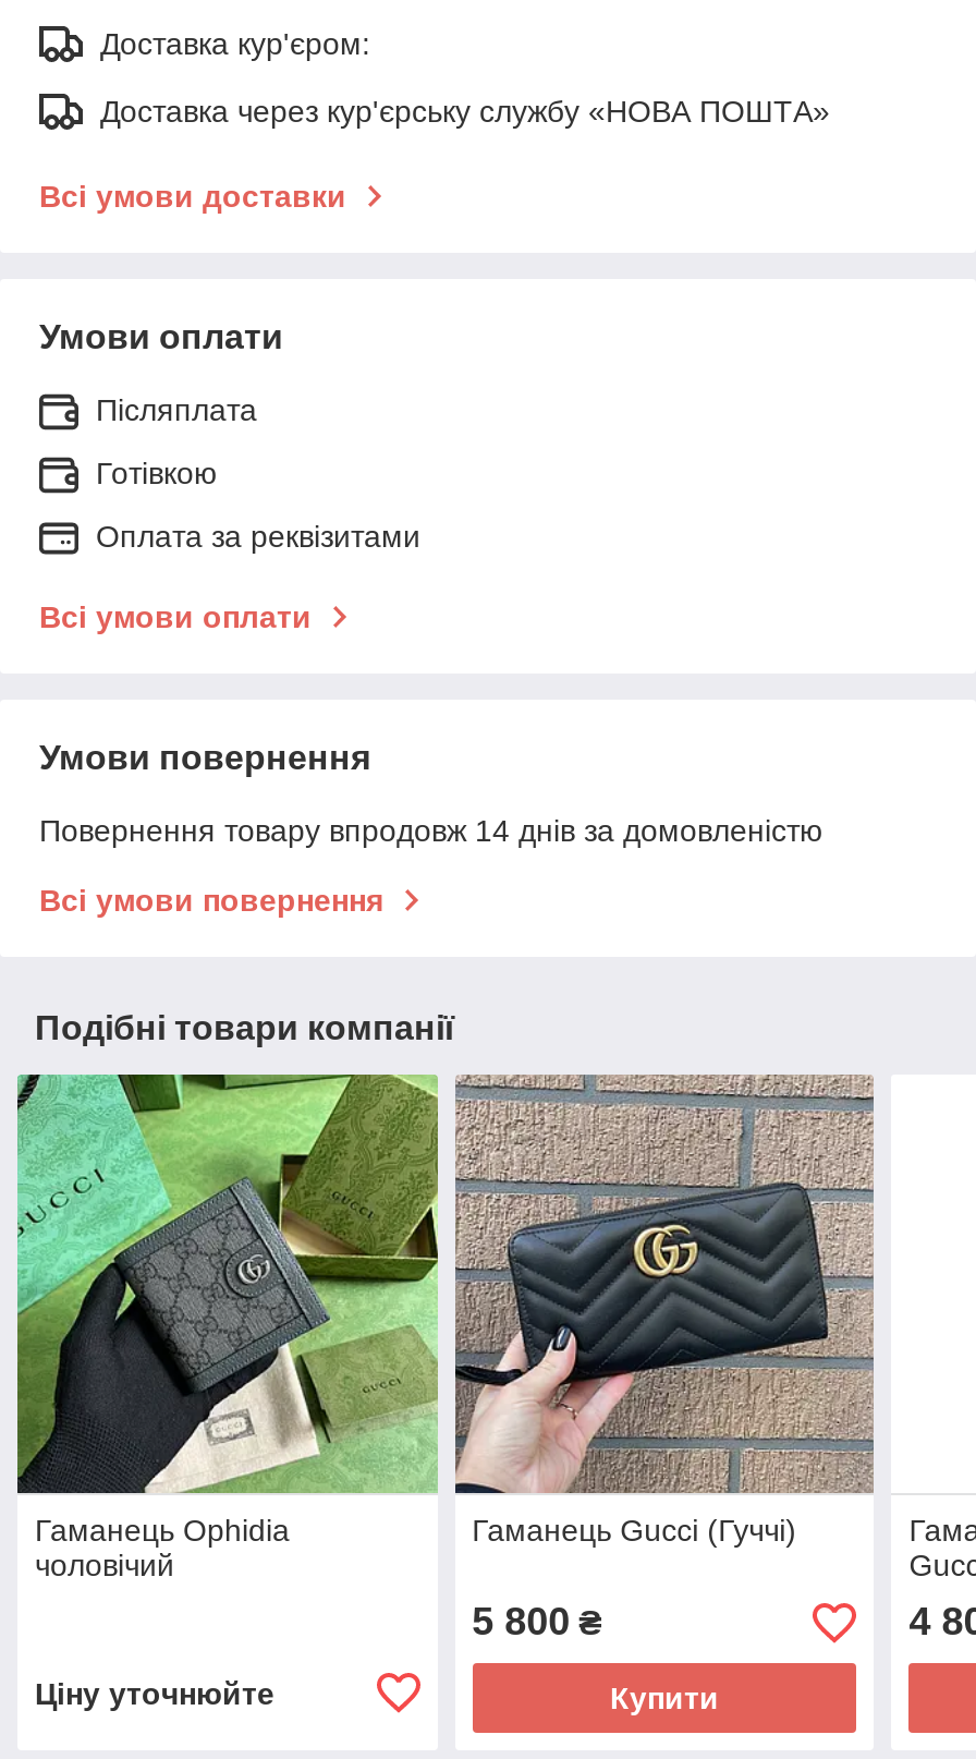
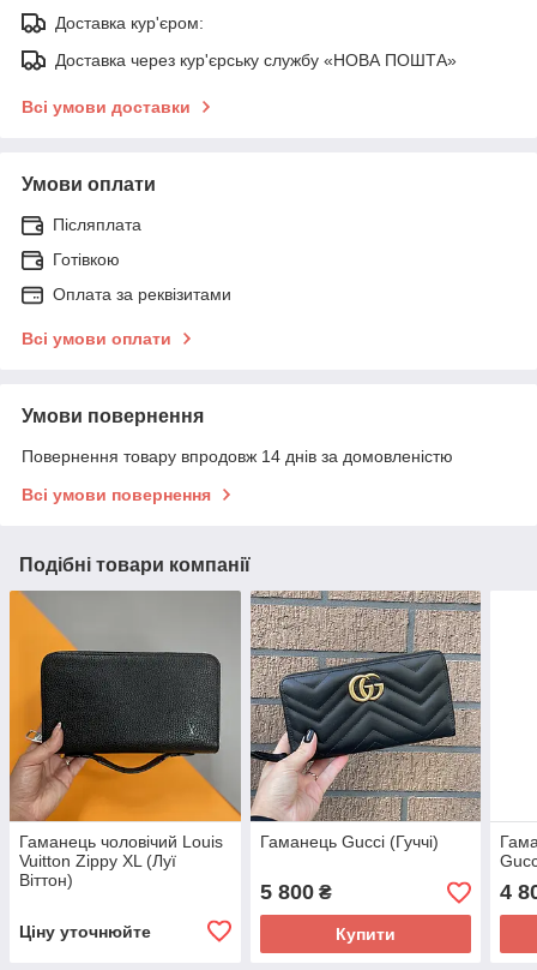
- [image]
- Гаманець Ophidia
- чоловічий
+ [image]
+ Гаманець чоловічий Louis
+ Vuitton Zippy XL (Луї
+ Віттон)
